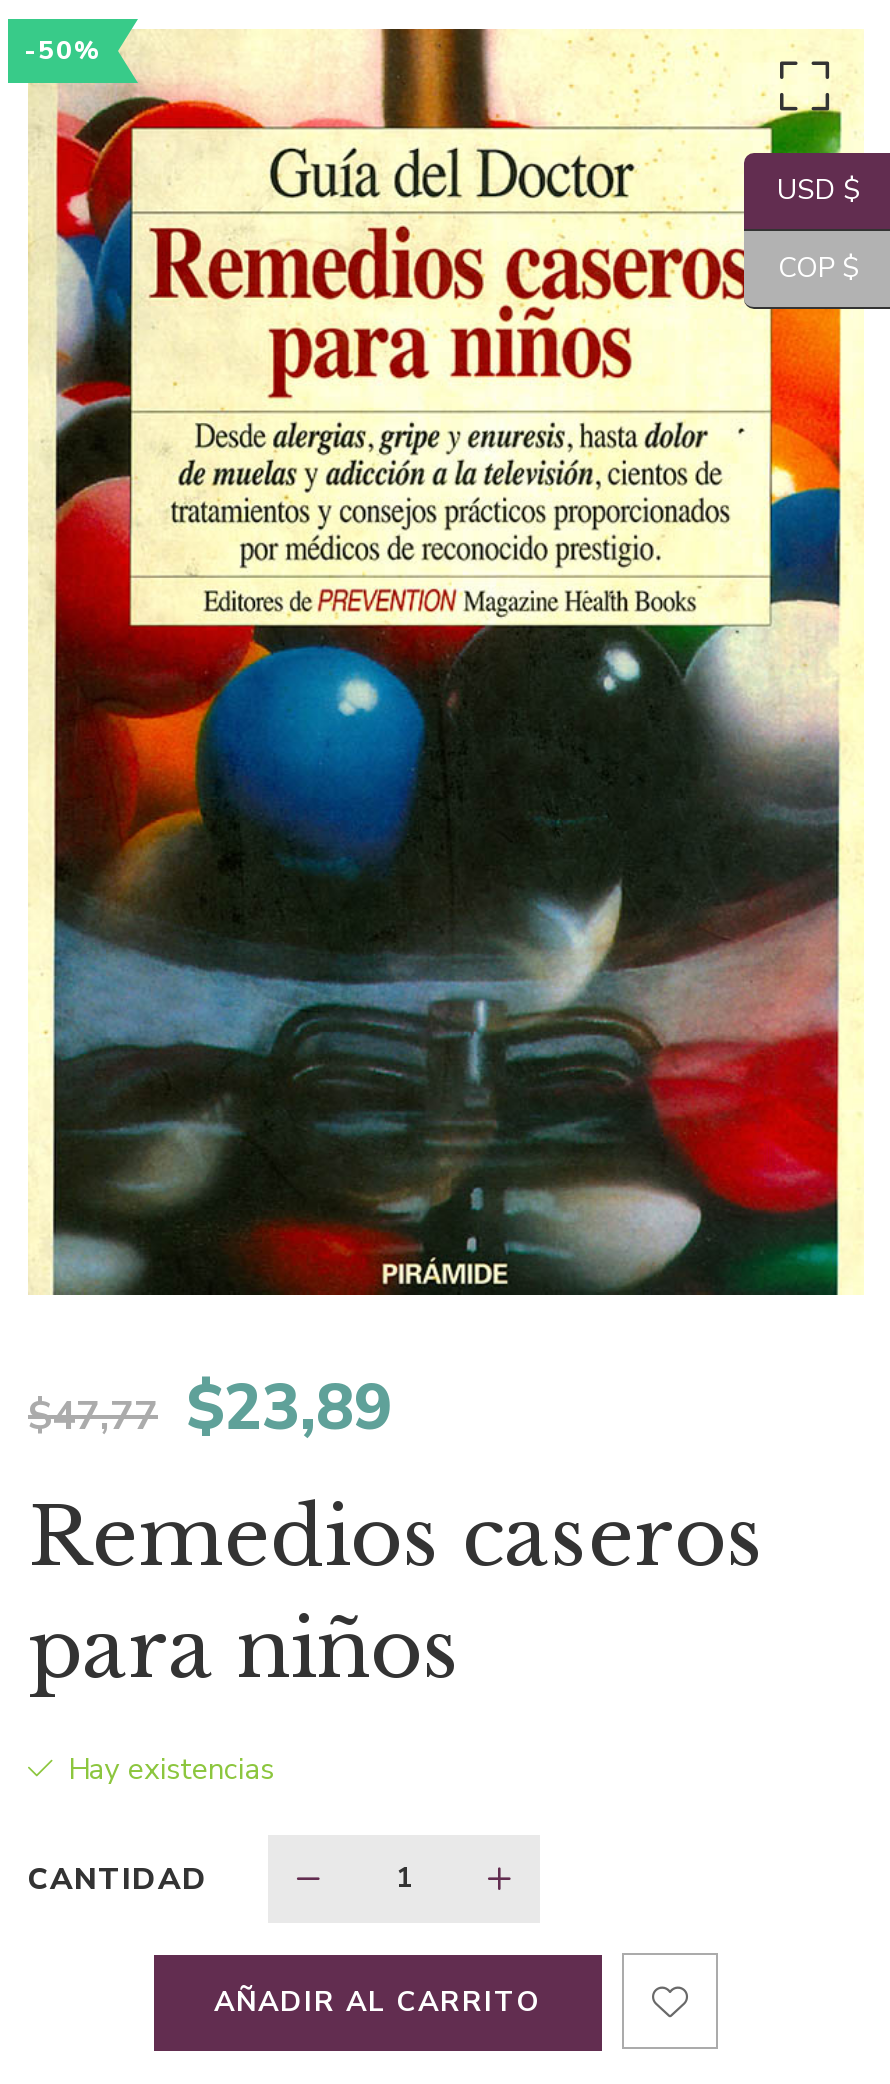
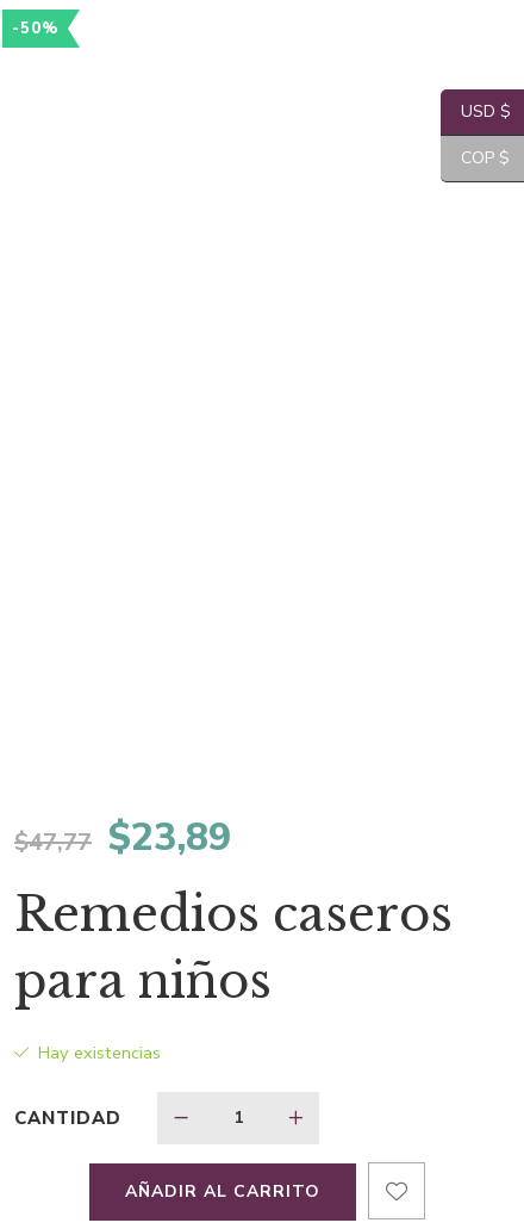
- [image]
